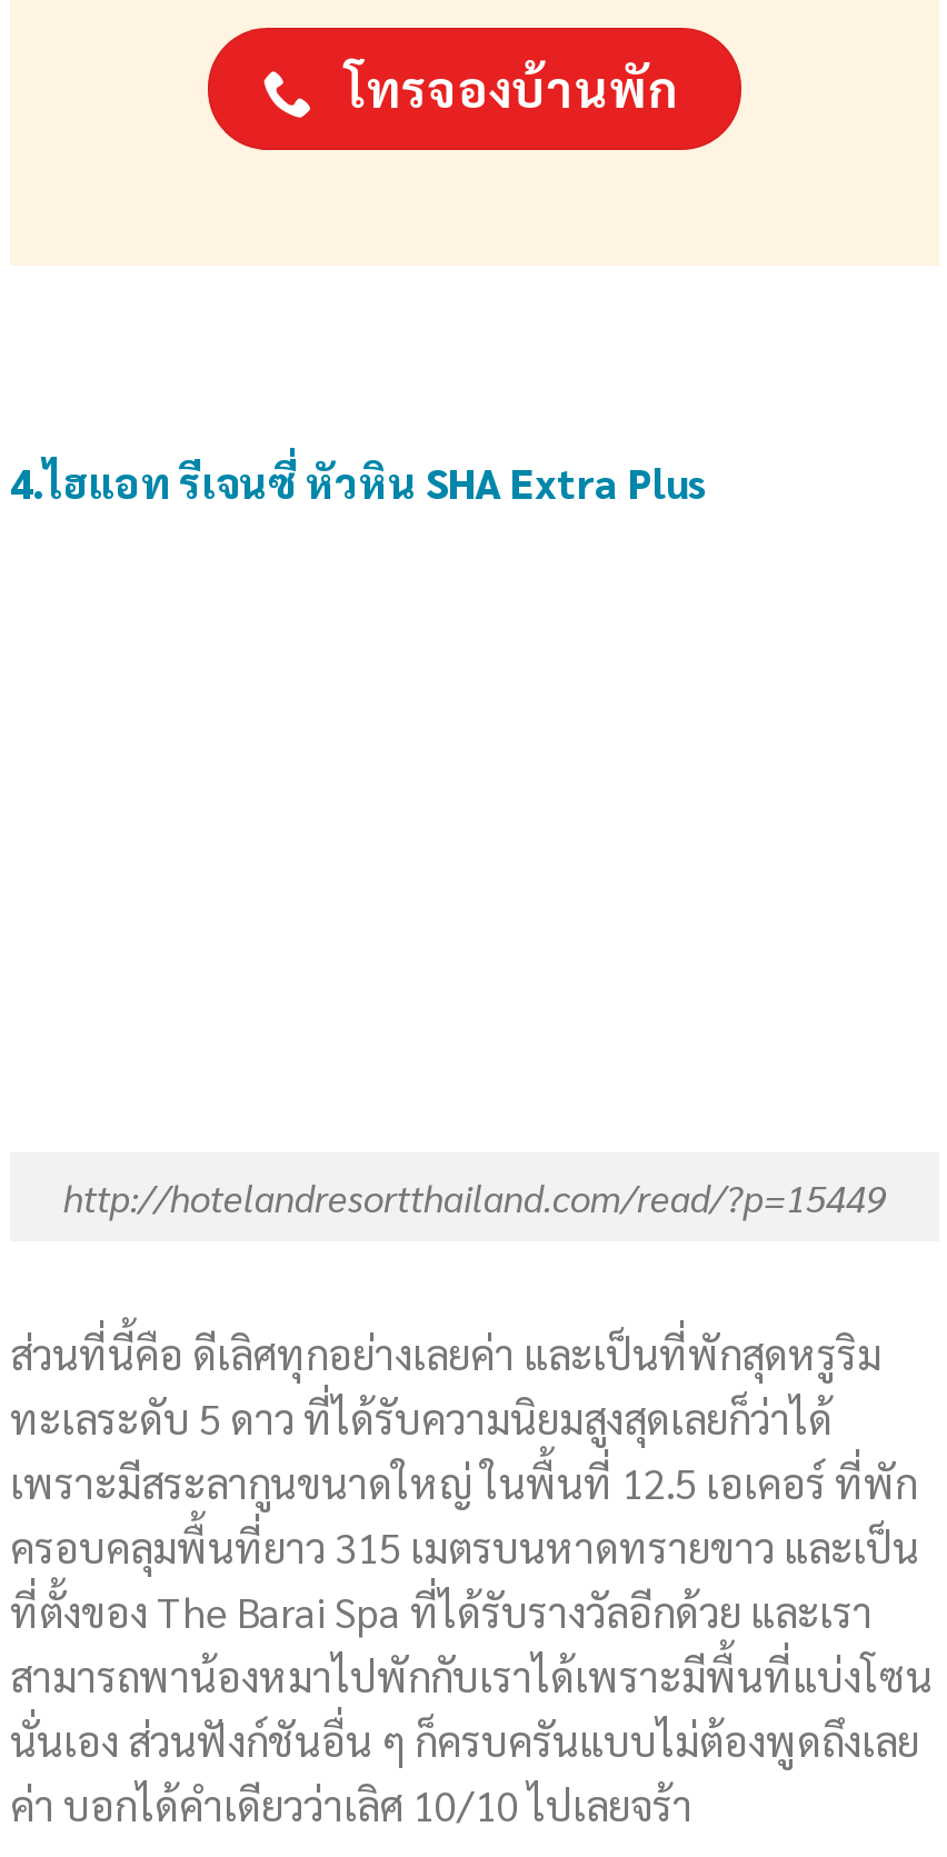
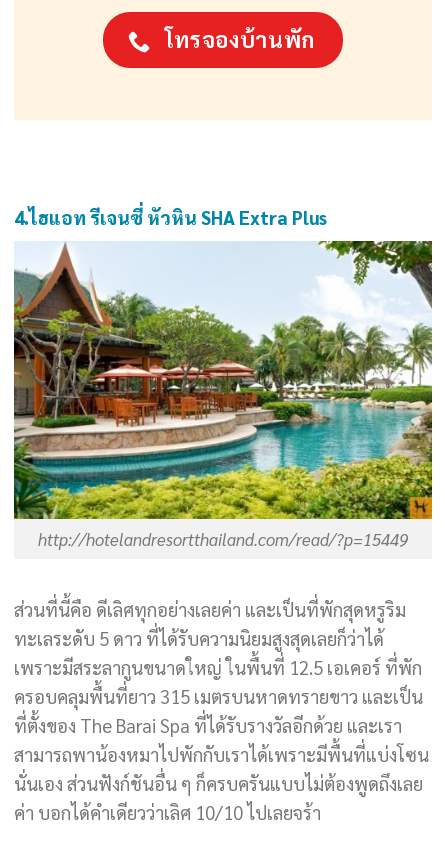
+ [image]
